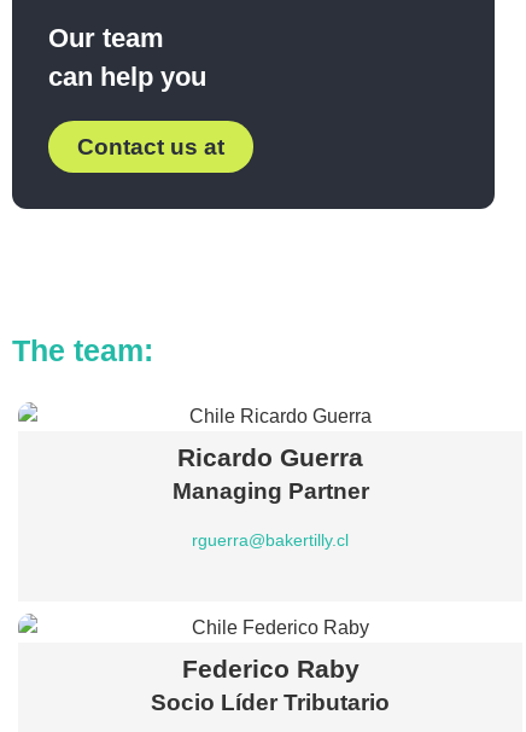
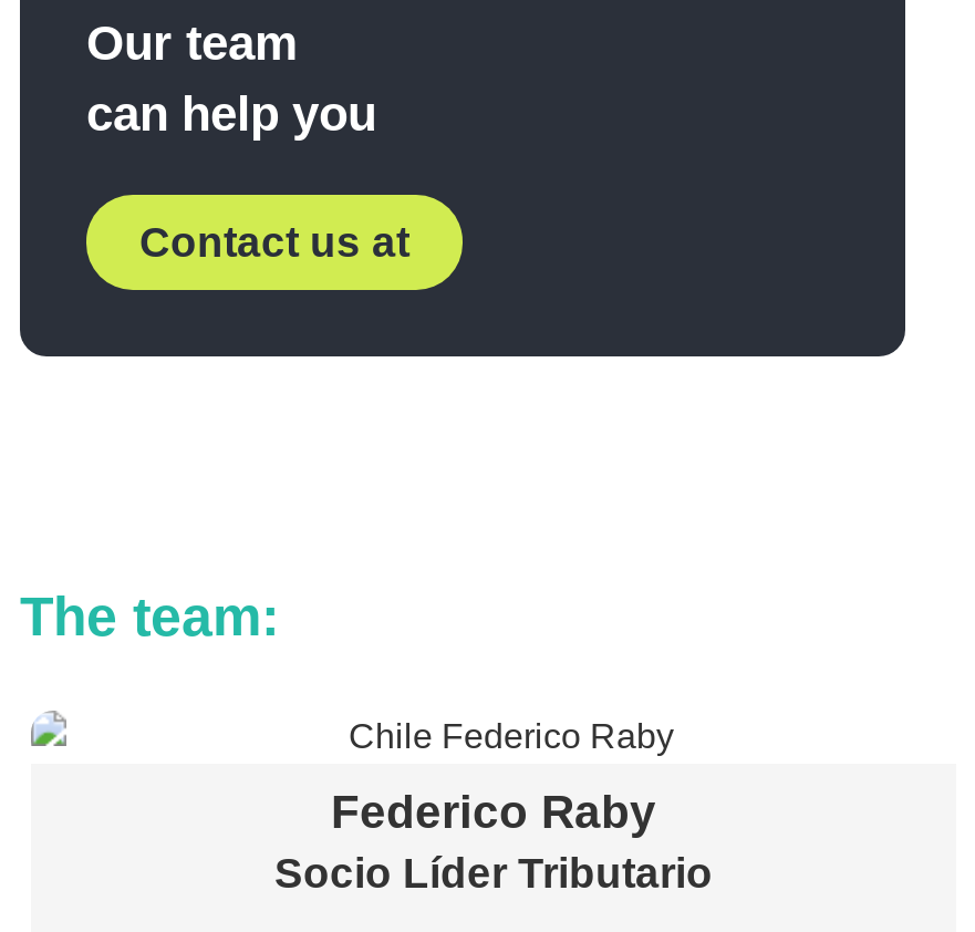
- Ricardo Guerra
- Managing Partner
- rguerra@bakertilly.cl
